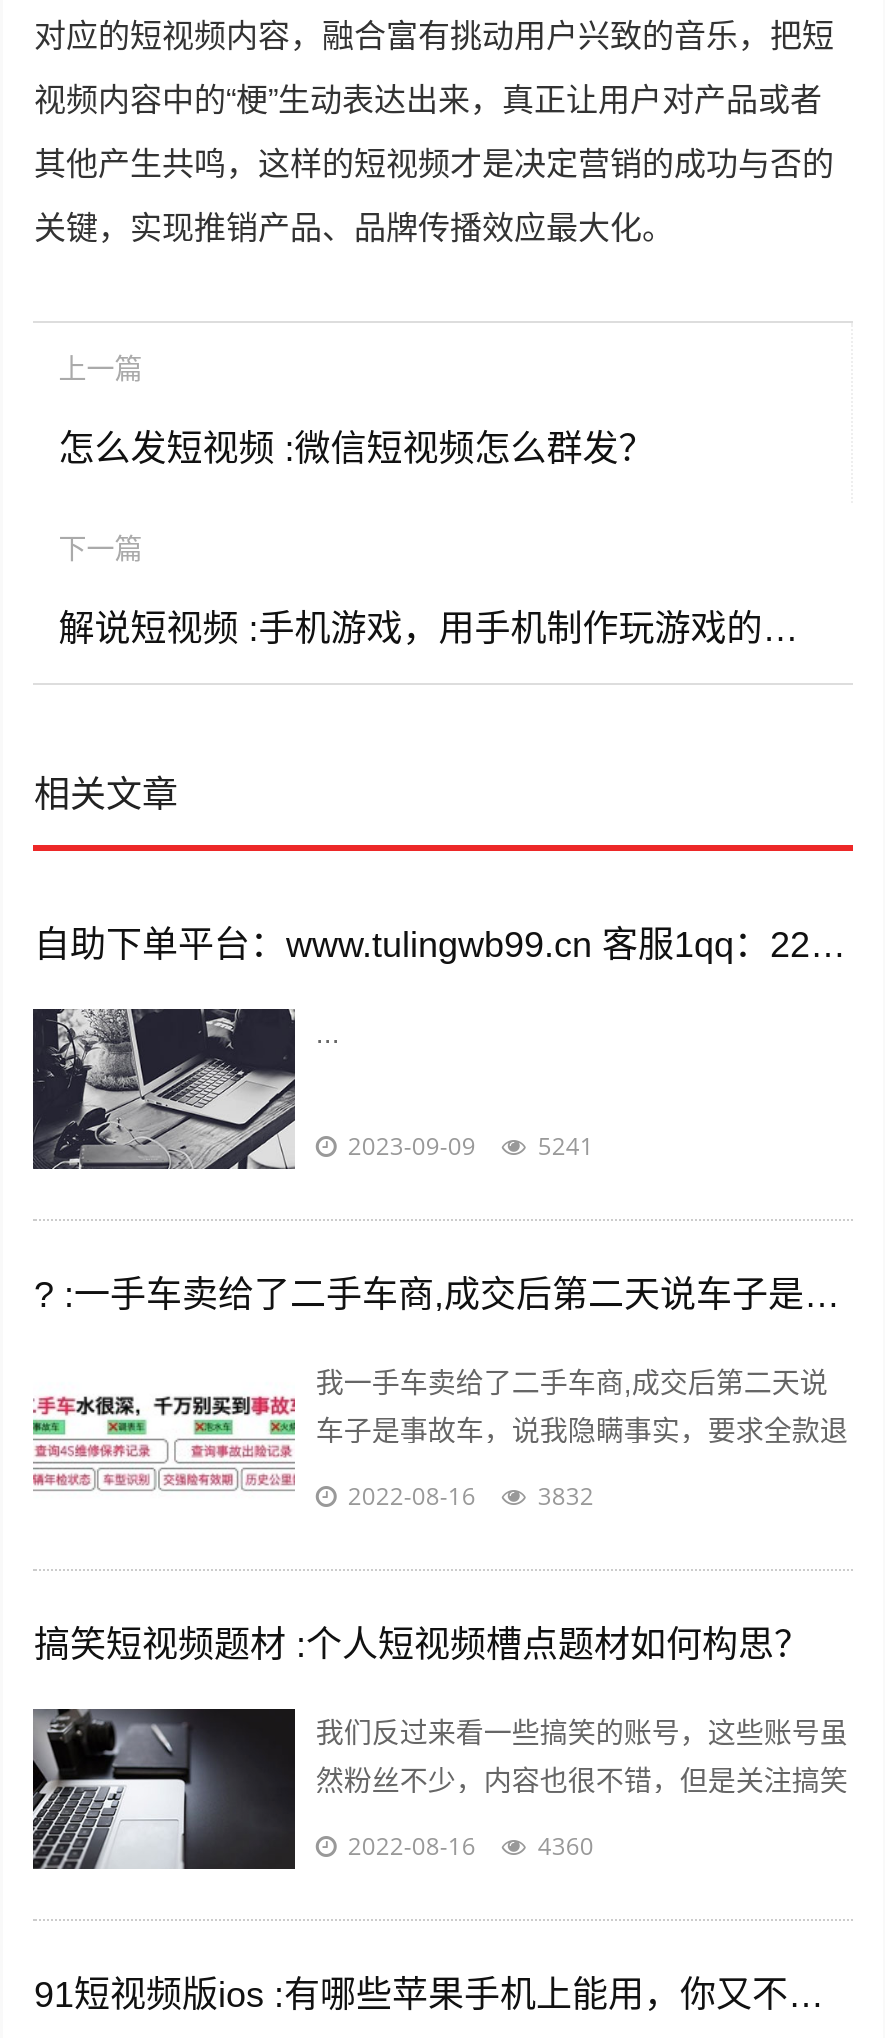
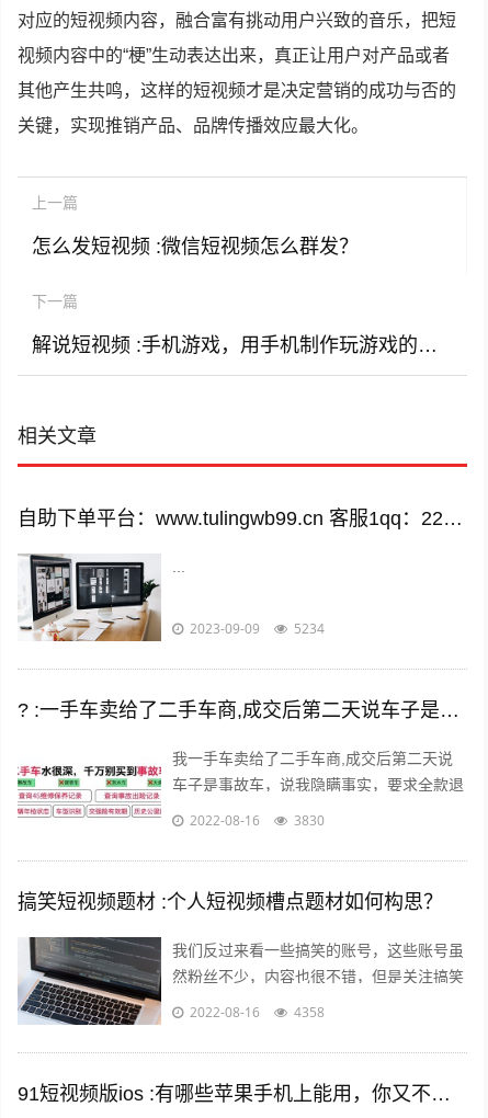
- [image]
- 2023-09-09 5241
+ [image]
+ 2023-09-09 5234

- 3832
+ 3830

- [image]
+ [image]

- 4360
+ 4358
